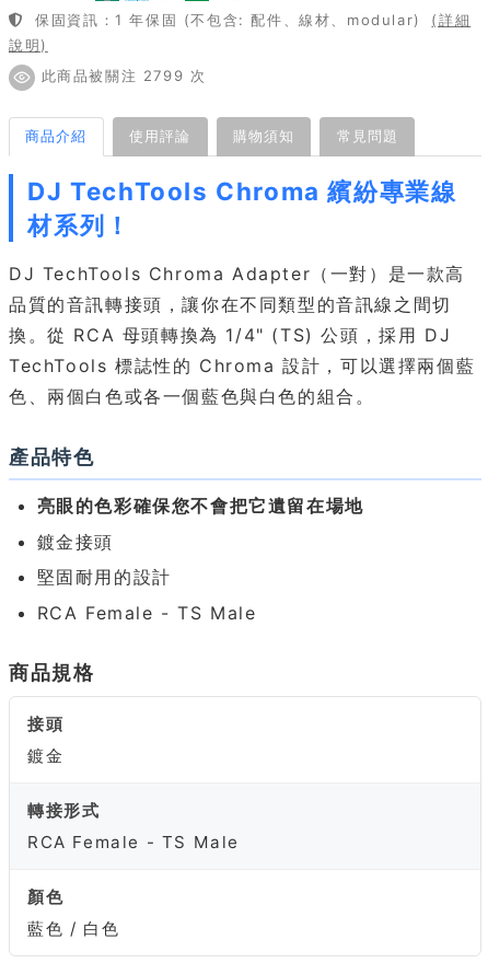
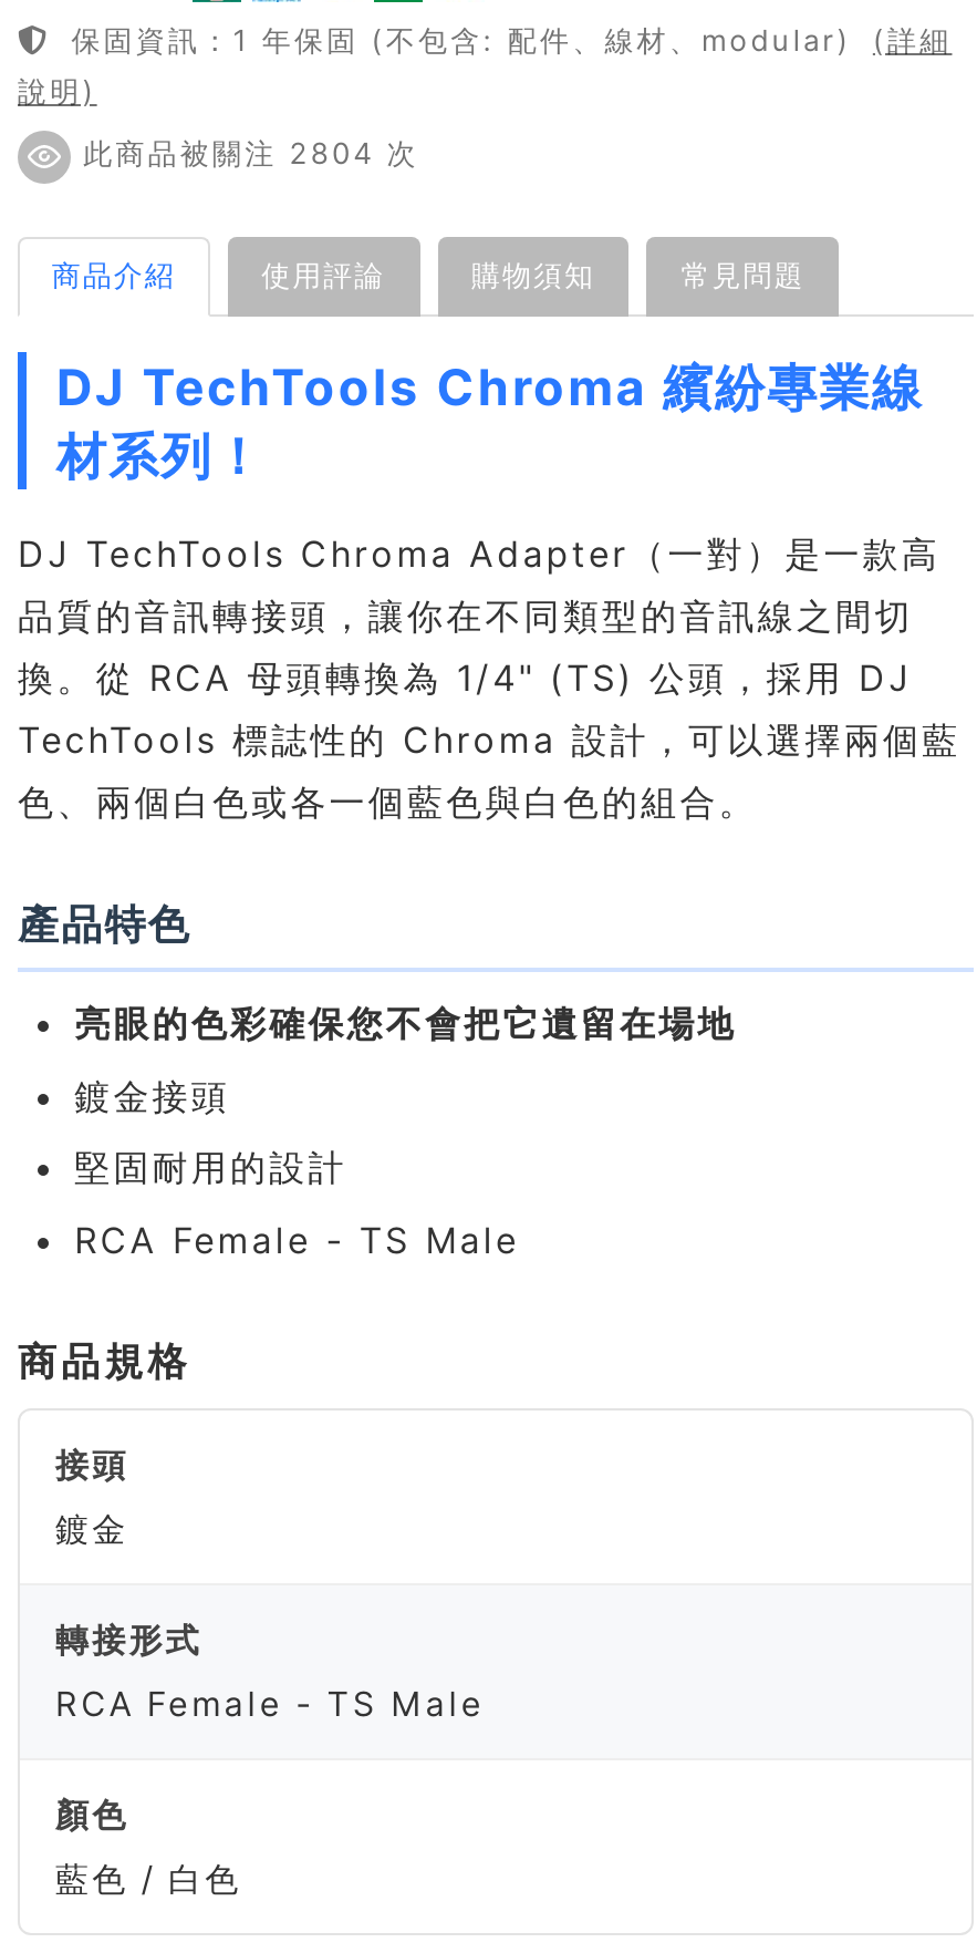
- 此商品被關注 2799 次
+ 此商品被關注 2804 次
